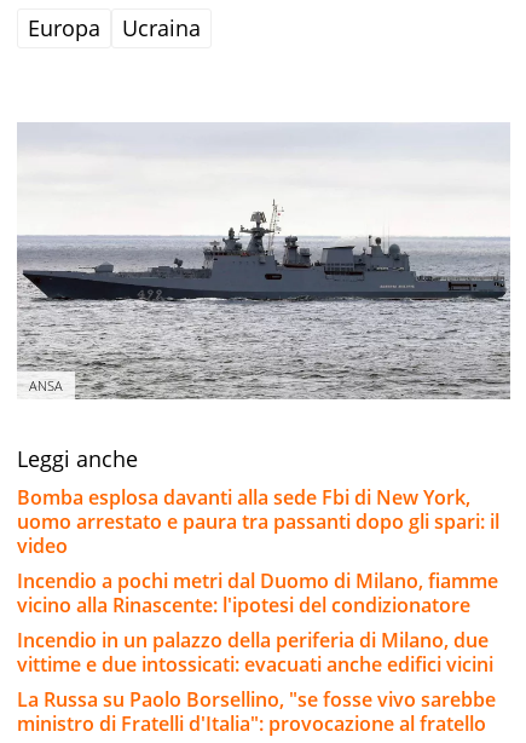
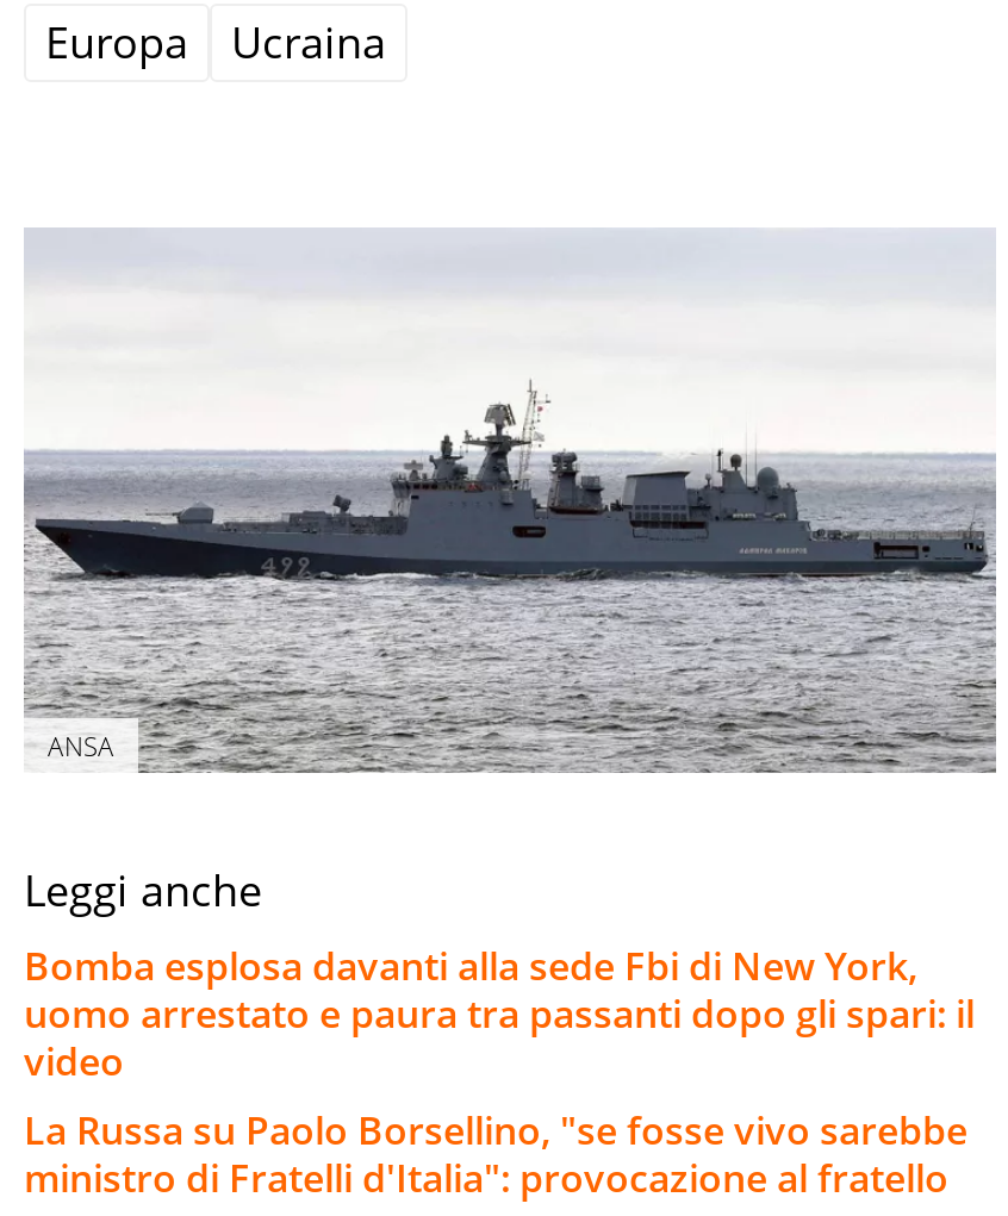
- Incendio a pochi metri dal Duomo di Milano, fiamme
- vicino alla Rinascente: l'ipotesi del condizionatore
- Incendio in un palazzo della periferia di Milano, due
- vittime e due intossicati: evacuati anche edifici vicini
